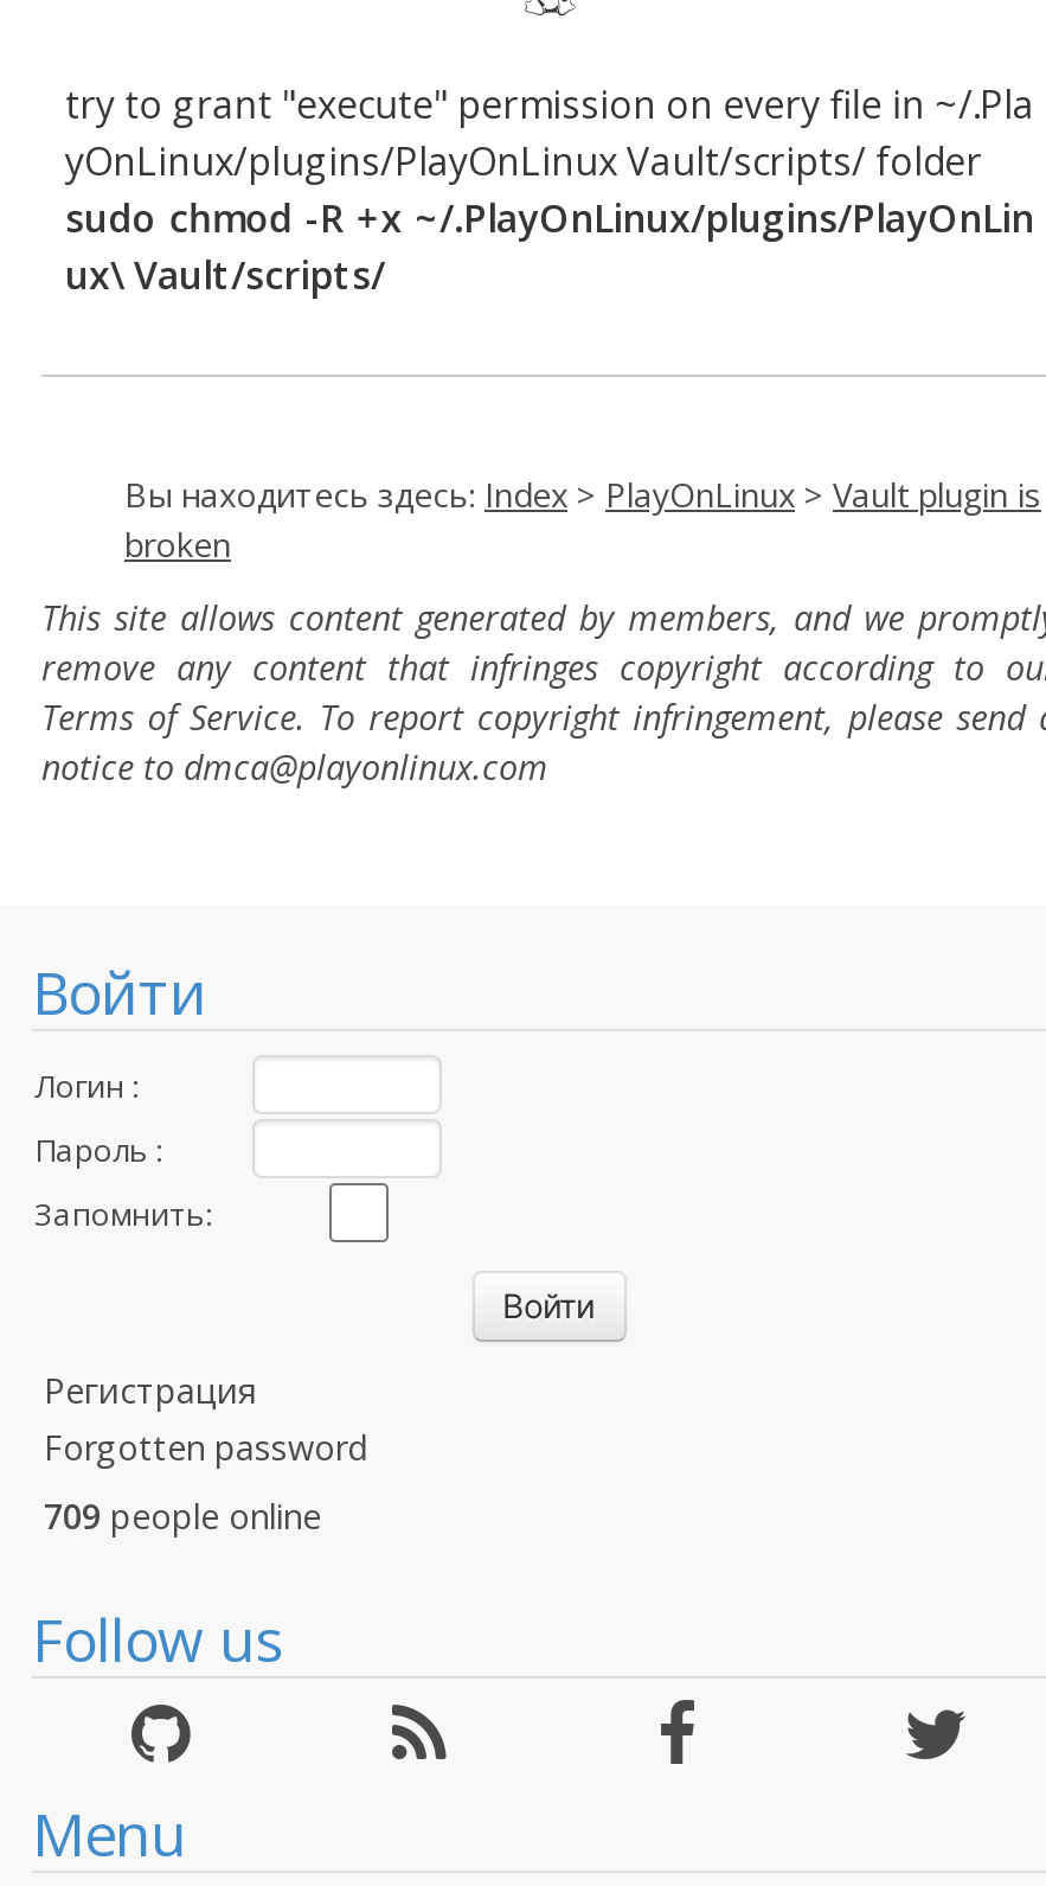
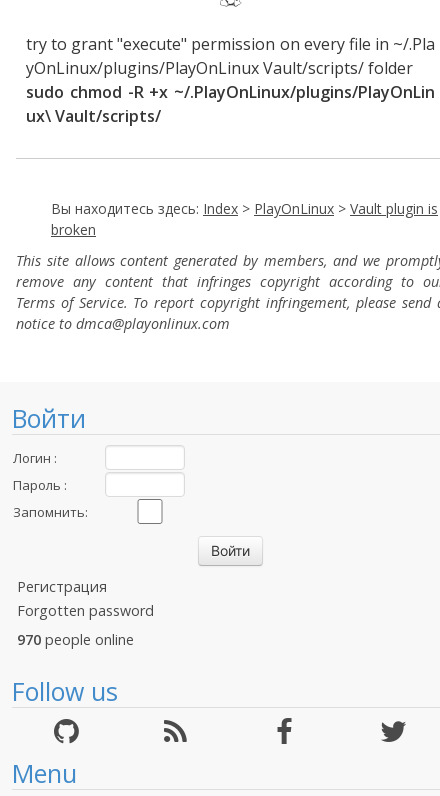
- 709 people online
+ 970 people online
